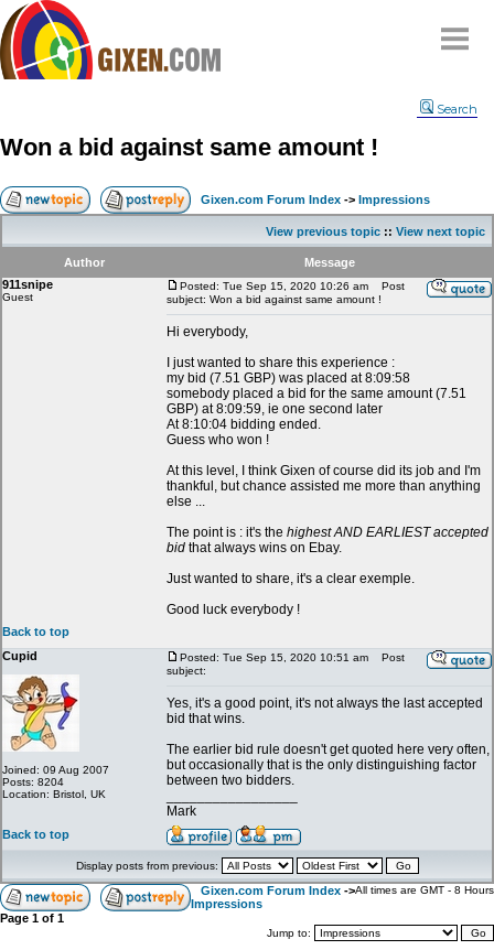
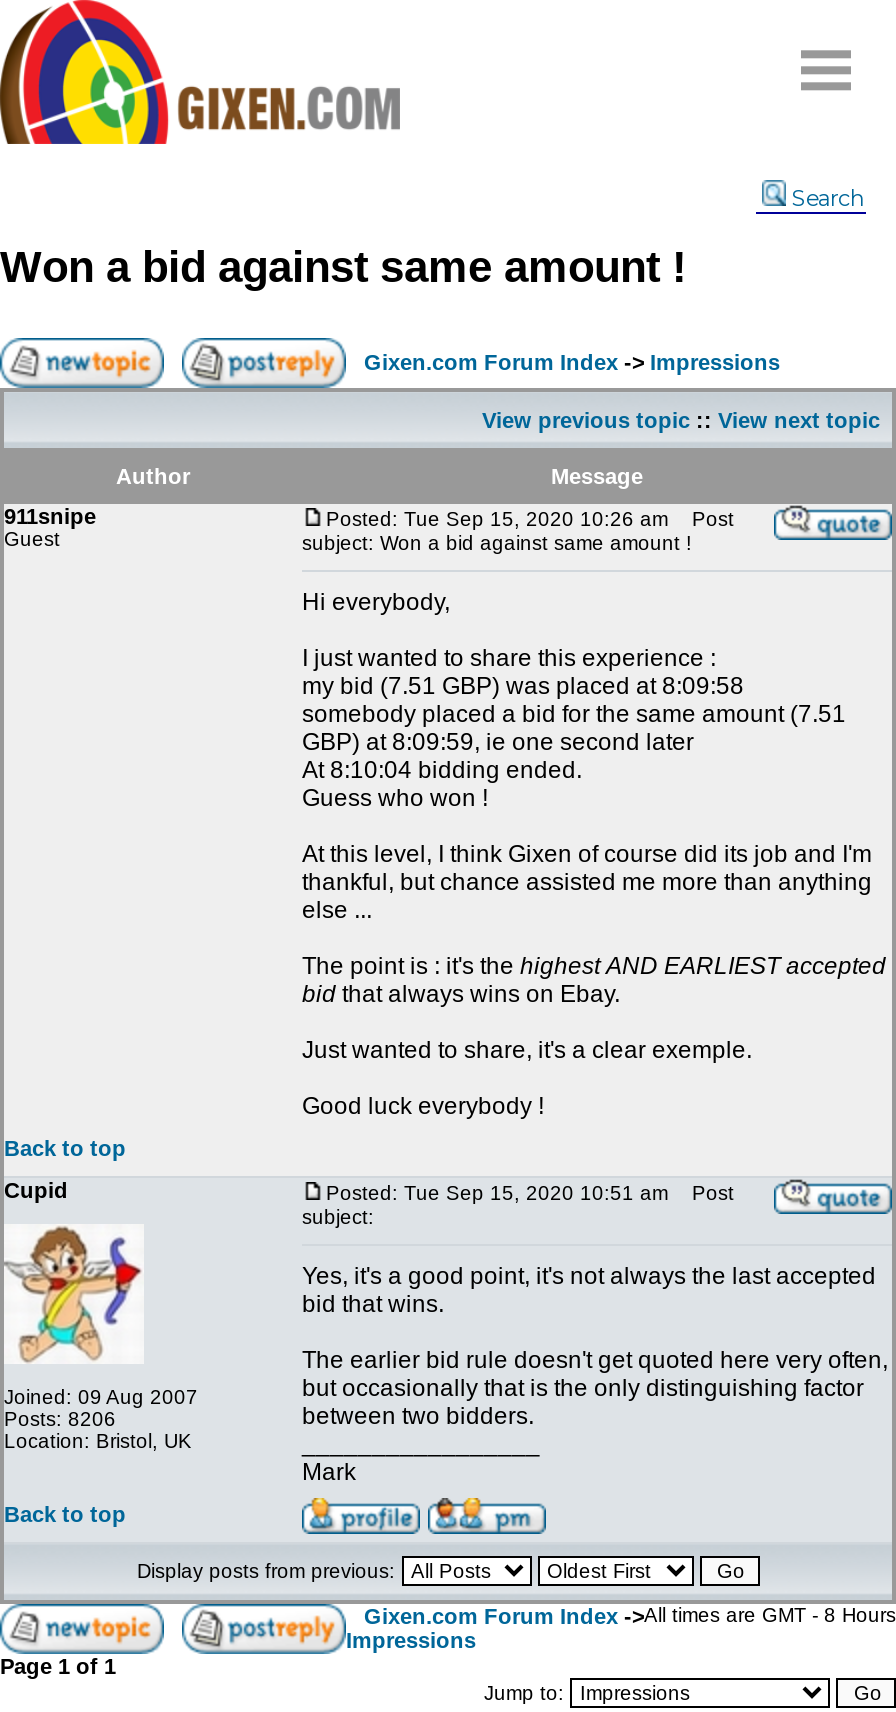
- Posts: 8204
+ Posts: 8206
